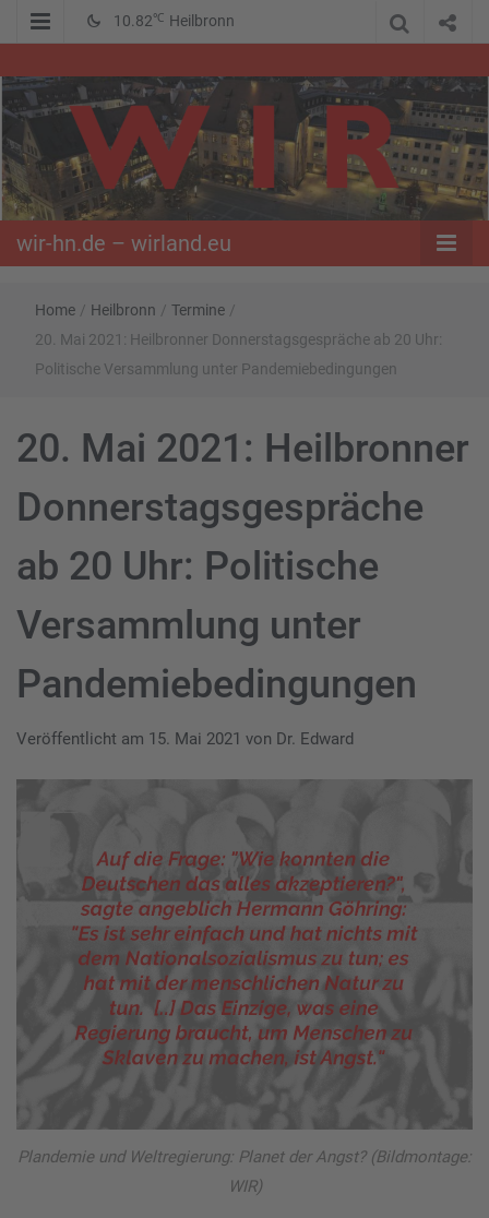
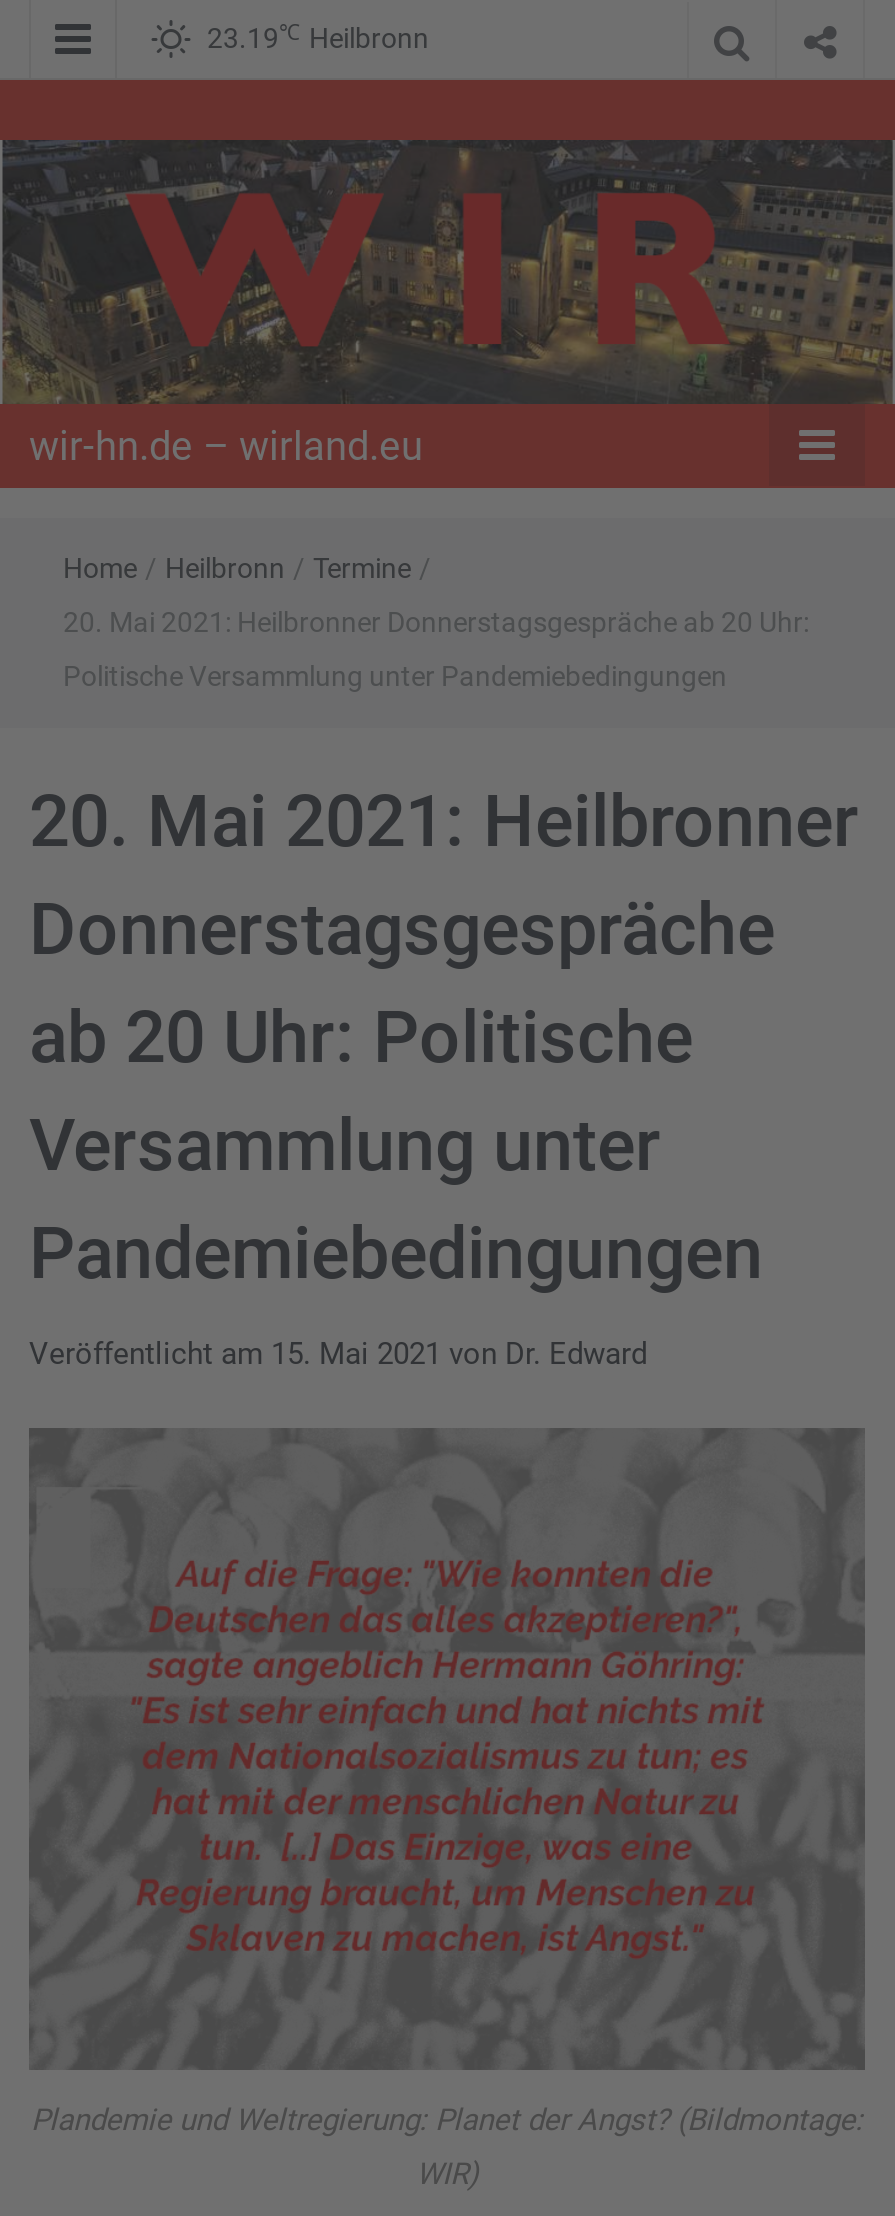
- 10.82℃ Heilbronn
+ 23.19℃ Heilbronn
